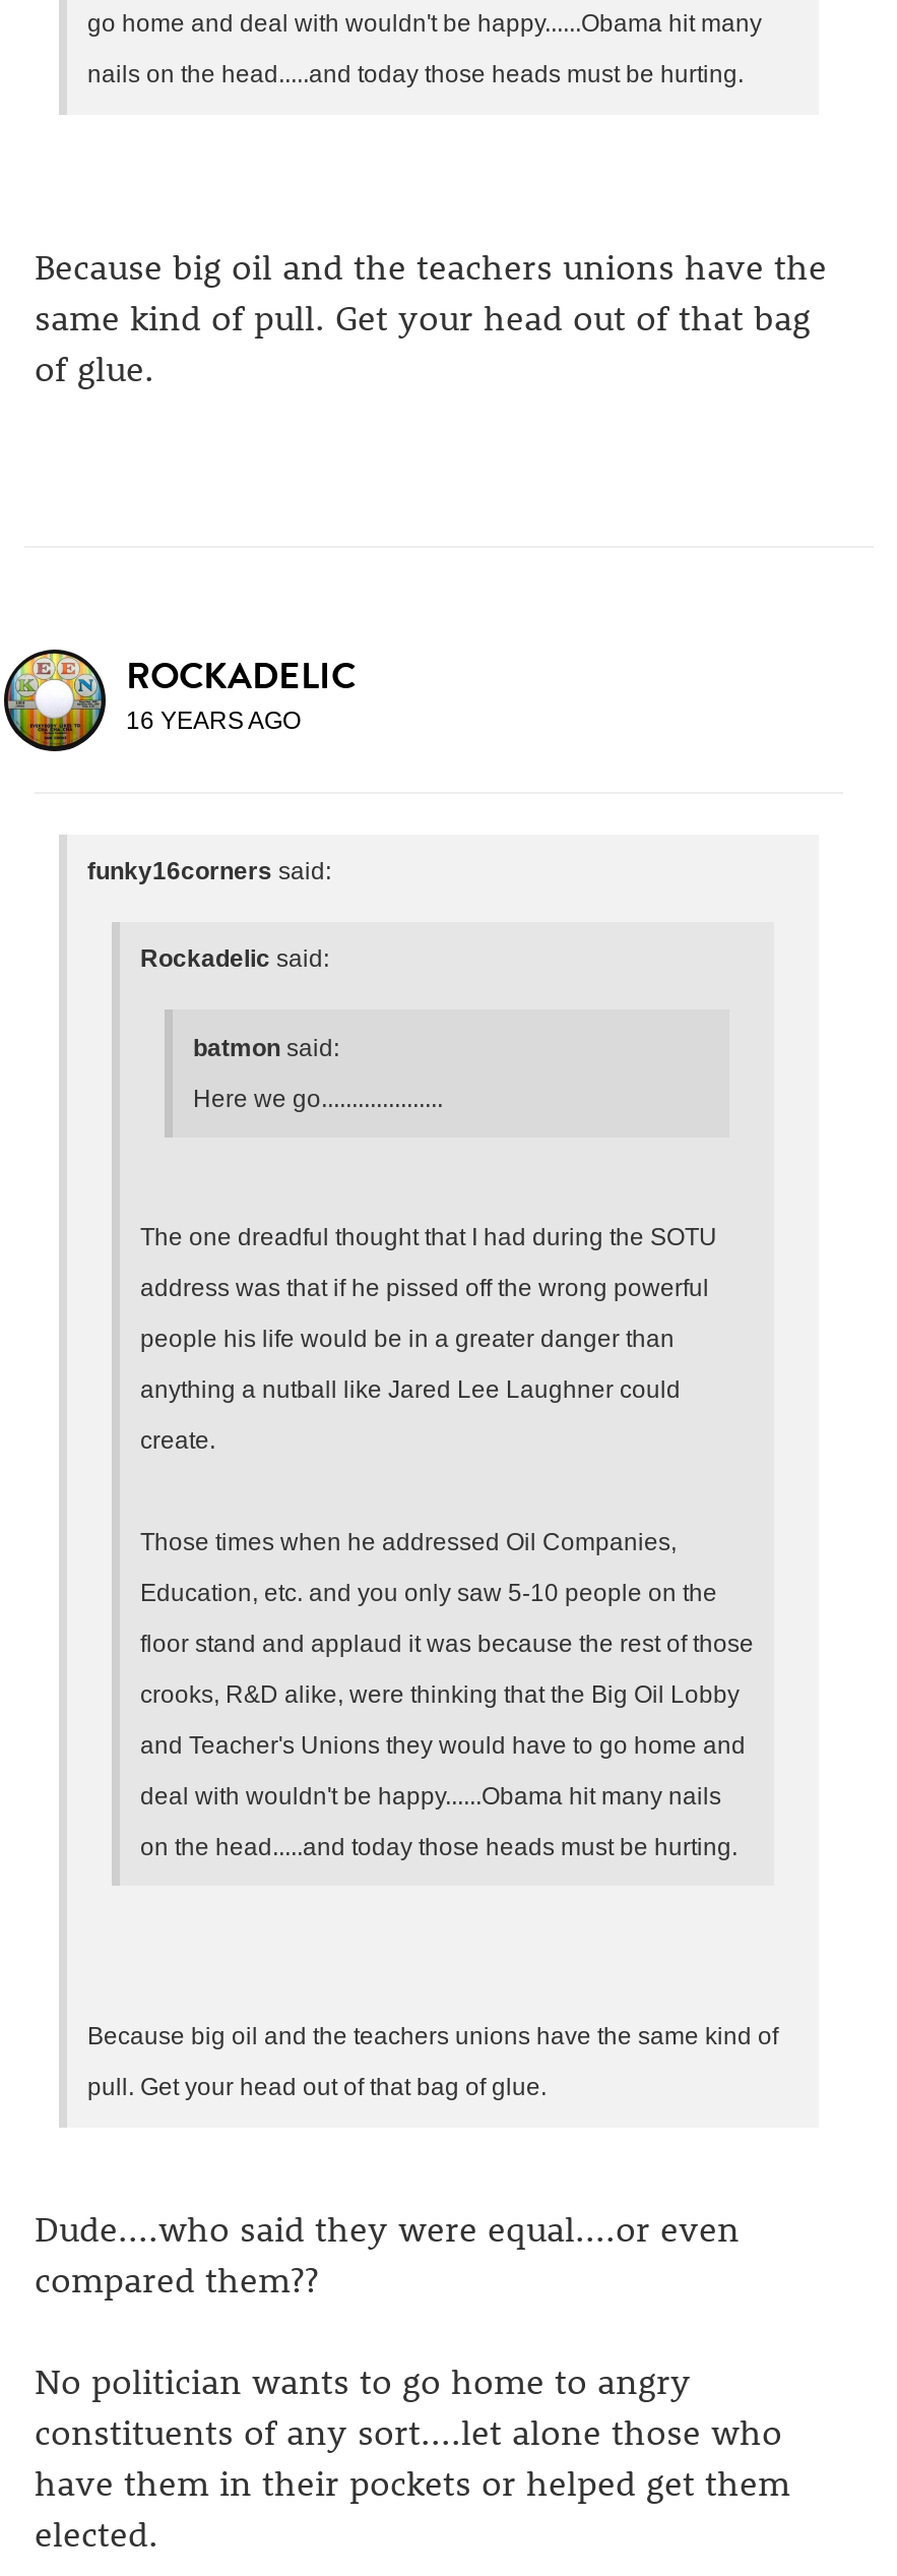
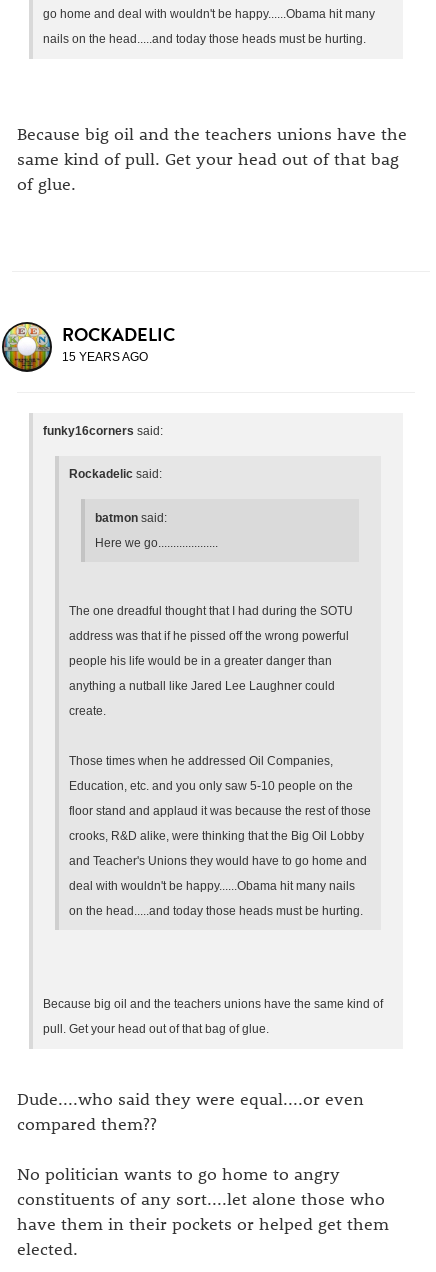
- 16 YEARS AGO
+ 15 YEARS AGO
